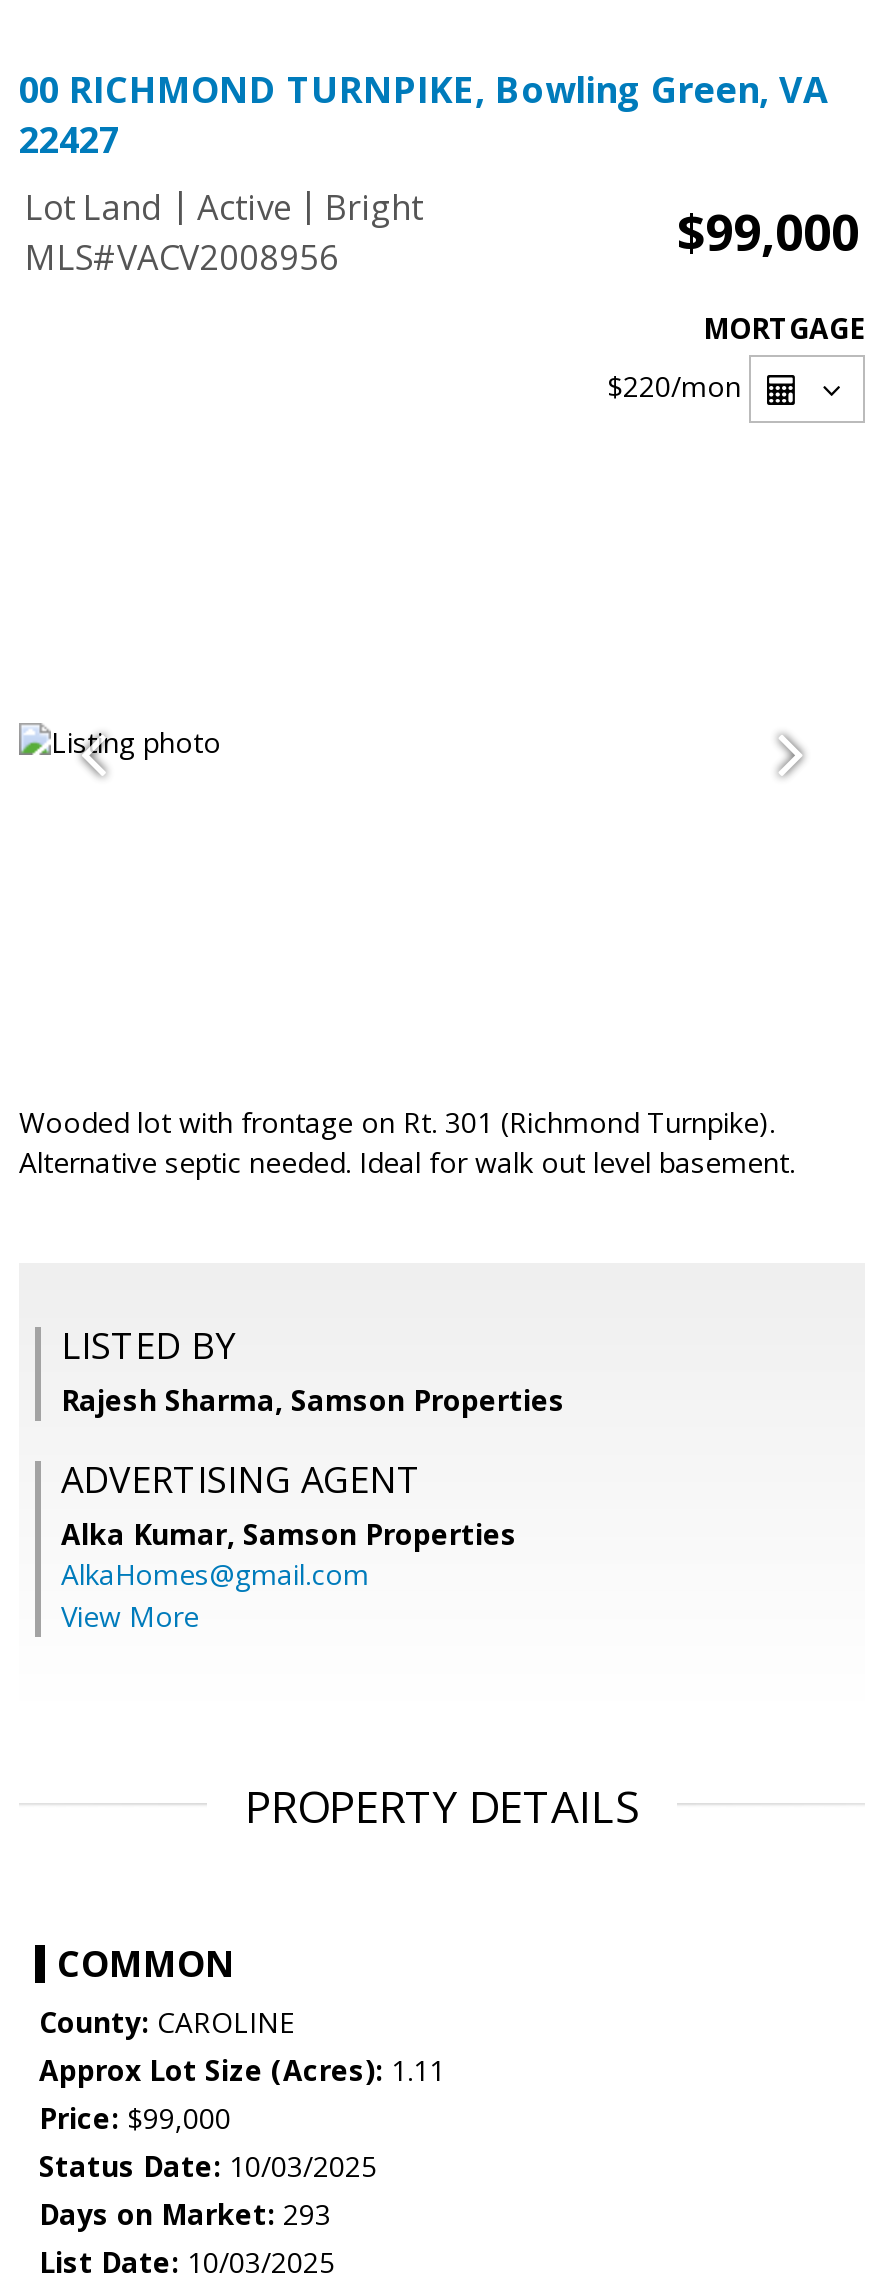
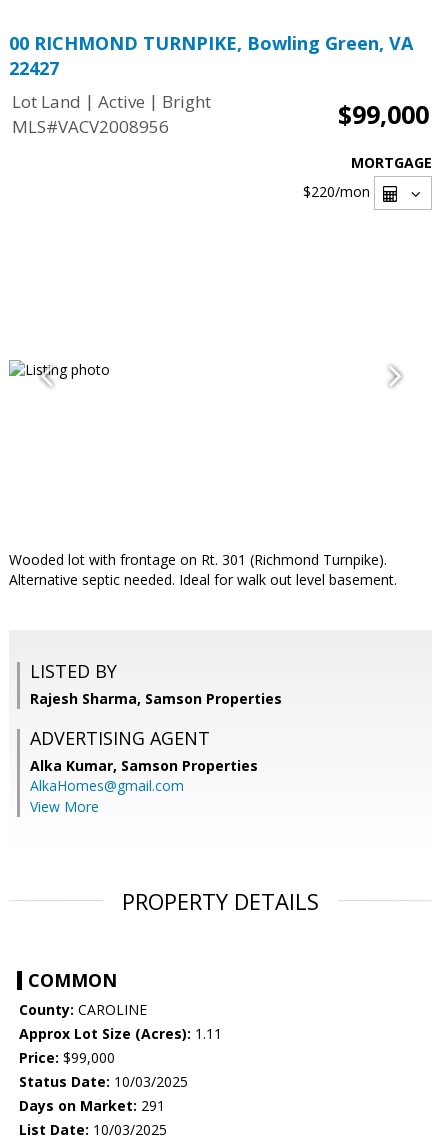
- Days on Market: 293
+ Days on Market: 291
